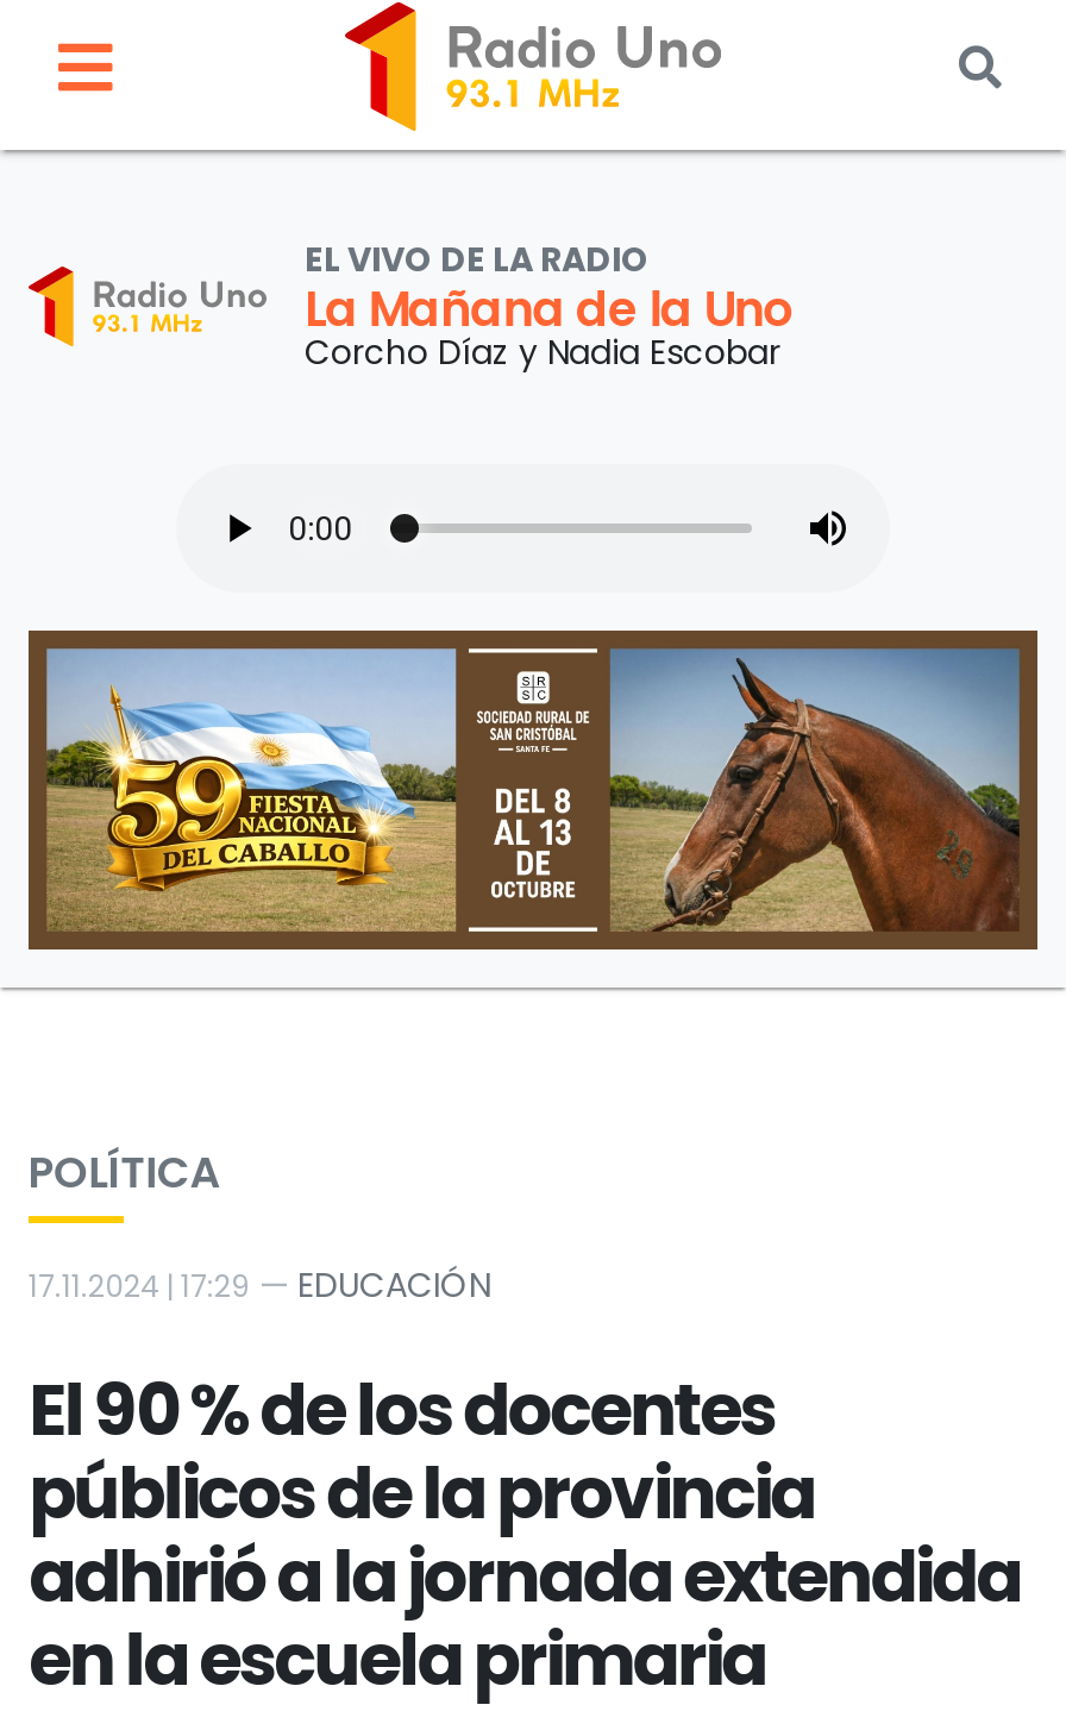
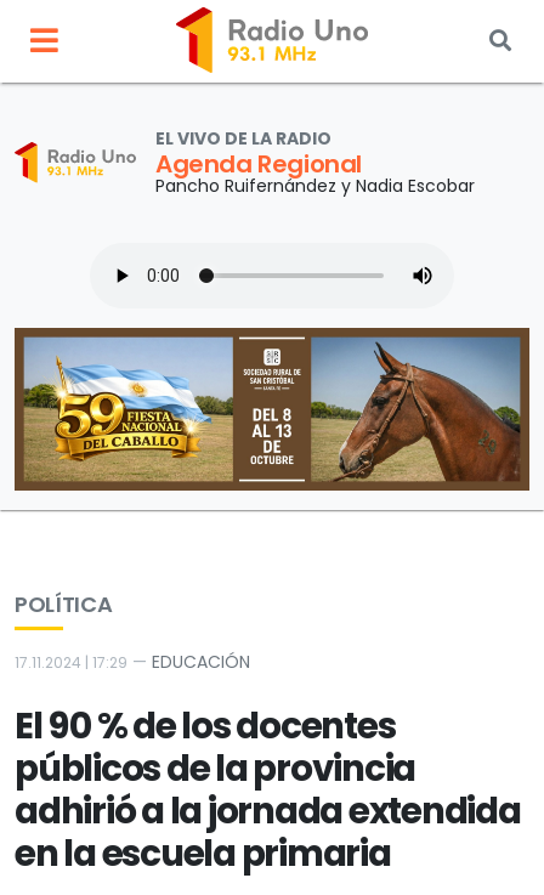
- La Mañana de la Uno
- Corcho Díaz y Nadia Escobar
+ Agenda Regional
+ Pancho Ruifernández y Nadia Escobar
